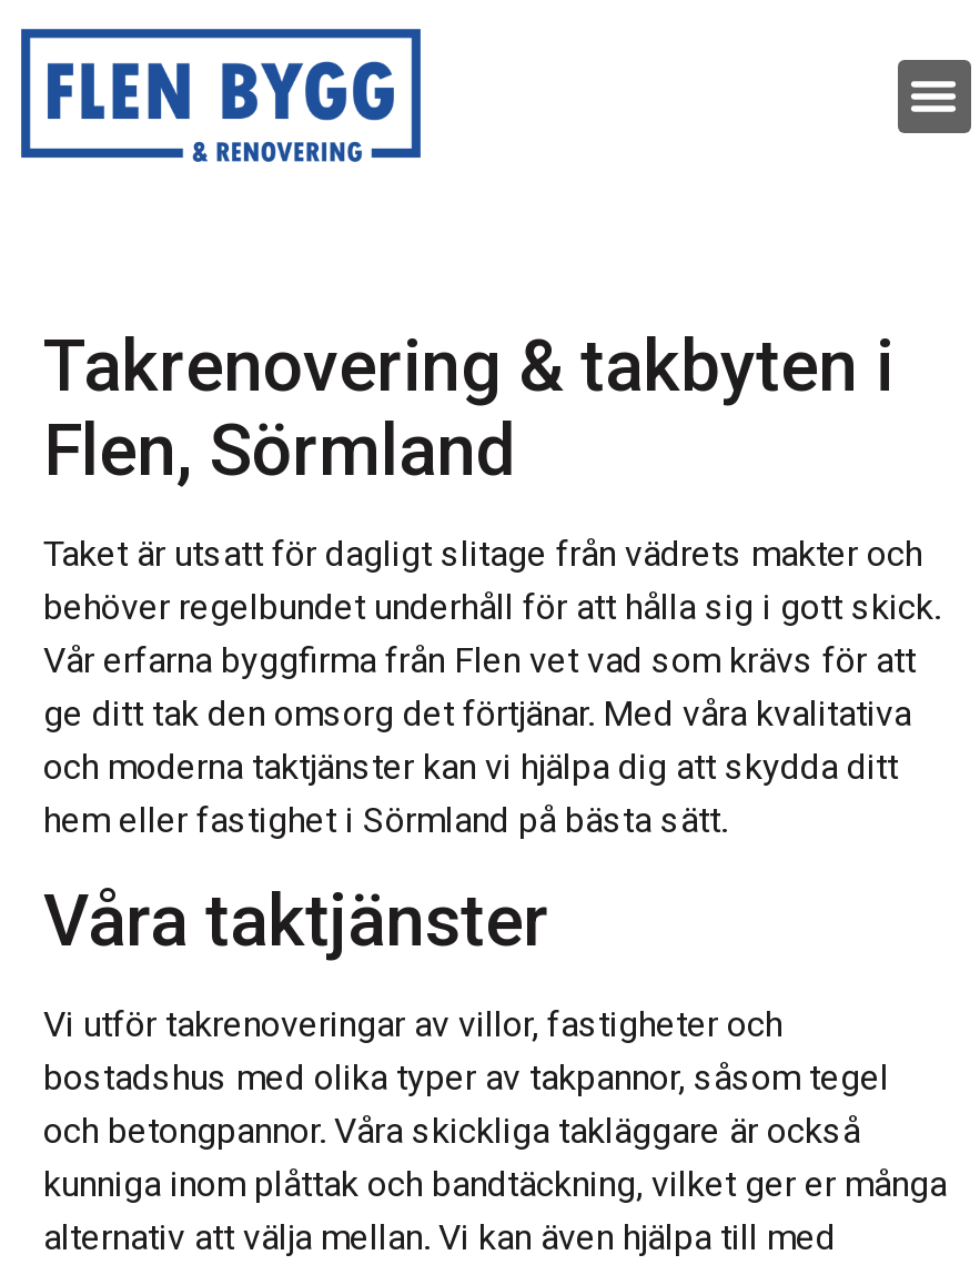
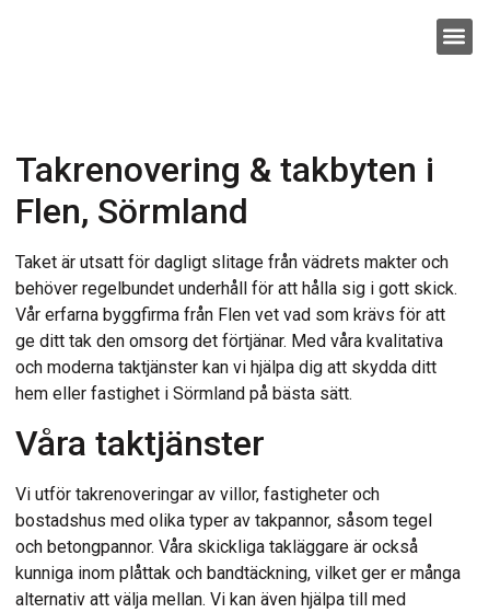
- [image]
